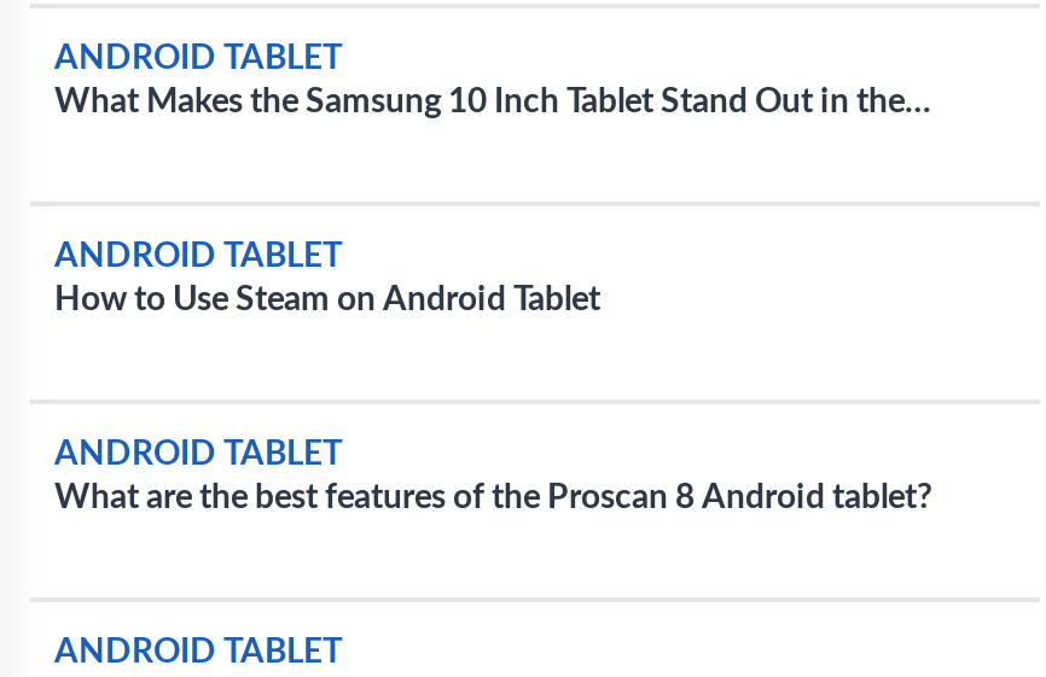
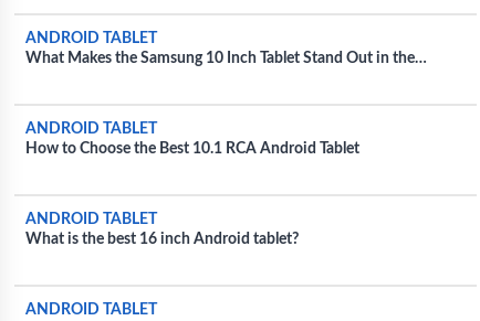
- How to Use Steam on Android Tablet
+ How to Choose the Best 10.1 RCA Android Tablet

- What are the best features of the Proscan 8 Android tablet?
+ What is the best 16 inch Android tablet?
